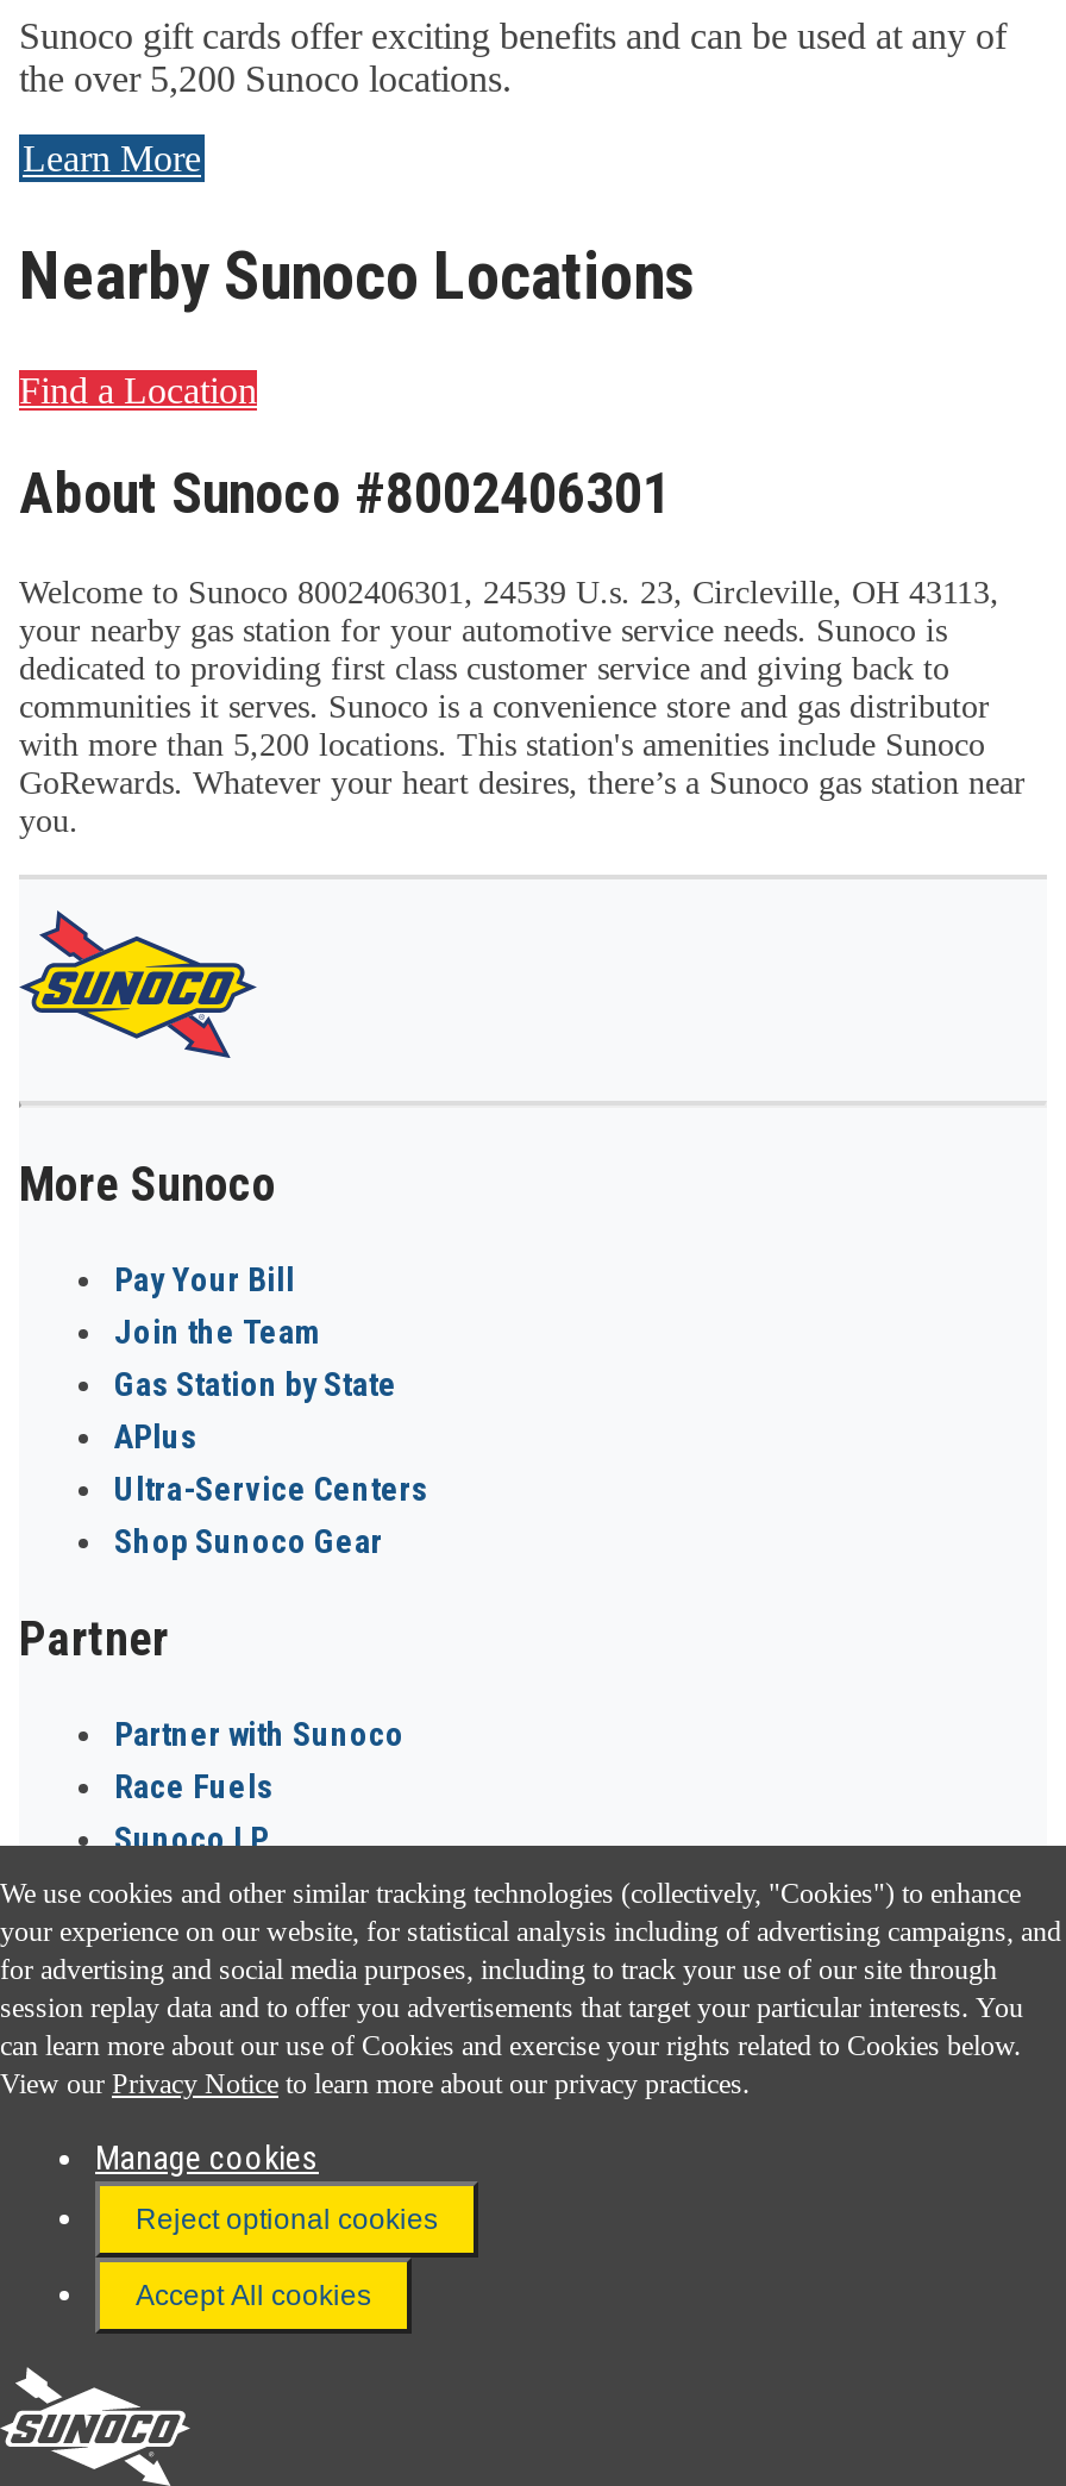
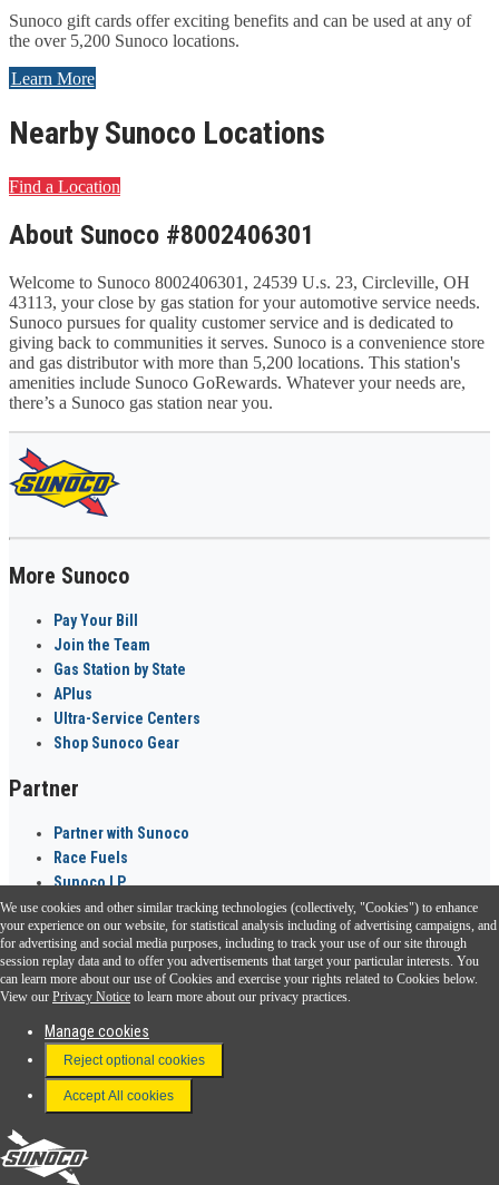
- Welcome to Sunoco 8002406301, 24539 U.s. 23, Circleville, OH 43113,
- your nearby gas station for your automotive service needs. Sunoco is
- dedicated to providing first class customer service and giving back to
- communities it serves. Sunoco is a convenience store and gas distributor
- with more than 5,200 locations. This station's amenities include Sunoco
- GoRewards. Whatever your heart desires, there’s a Sunoco gas station near
- you.
+ Welcome to Sunoco 8002406301, 24539 U.s. 23, Circleville, OH
+ 43113, your close by gas station for your automotive service needs.
+ Sunoco pursues for quality customer service and is dedicated to
+ giving back to communities it serves. Sunoco is a convenience store
+ and gas distributor with more than 5,200 locations. This station's
+ amenities include Sunoco GoRewards. Whatever your needs are,
+ there’s a Sunoco gas station near you.
